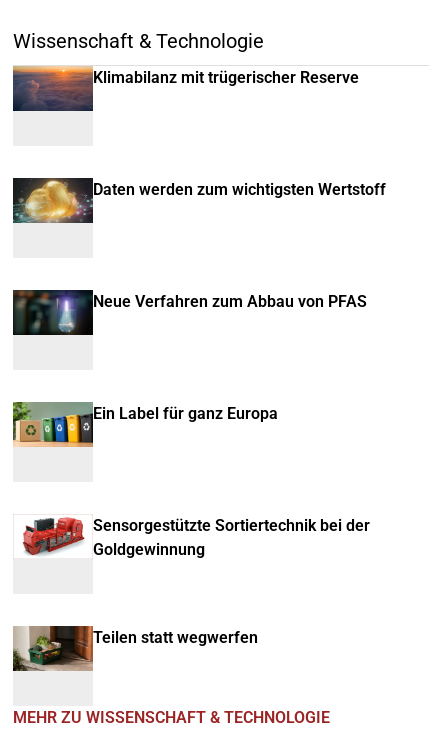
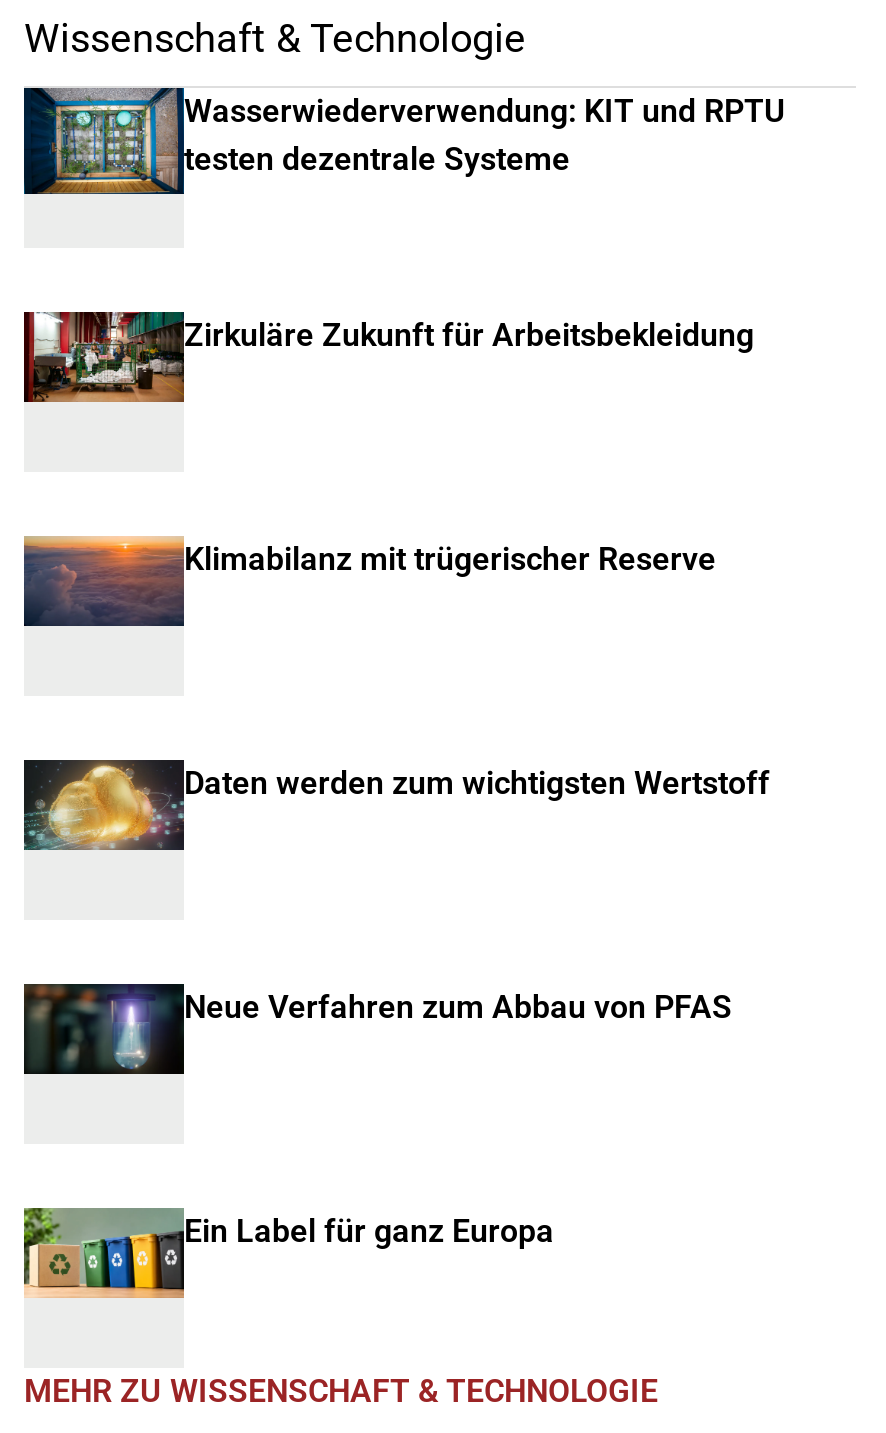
+ [image]
+ Wasserwiederverwendung: KIT und RPTU
+ testen dezentrale Systeme

+ [image]
+ Zirkuläre Zukunft für Arbeitsbekleidung

moved down: [image] | Klimabilanz mit trügerischer Reserve | Daten werden zum wichtigsten Wertstoff | Neue Verfahren zum Abbau von PFAS | Ein Label für ganz Europa

moved down: [image]

- [image]
- Sensorgestützte Sortiertechnik bei der
- Goldgewinnung

- [image]
- Teilen statt wegwerfen
